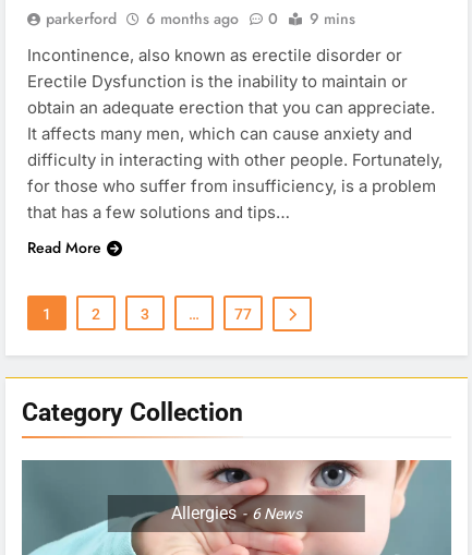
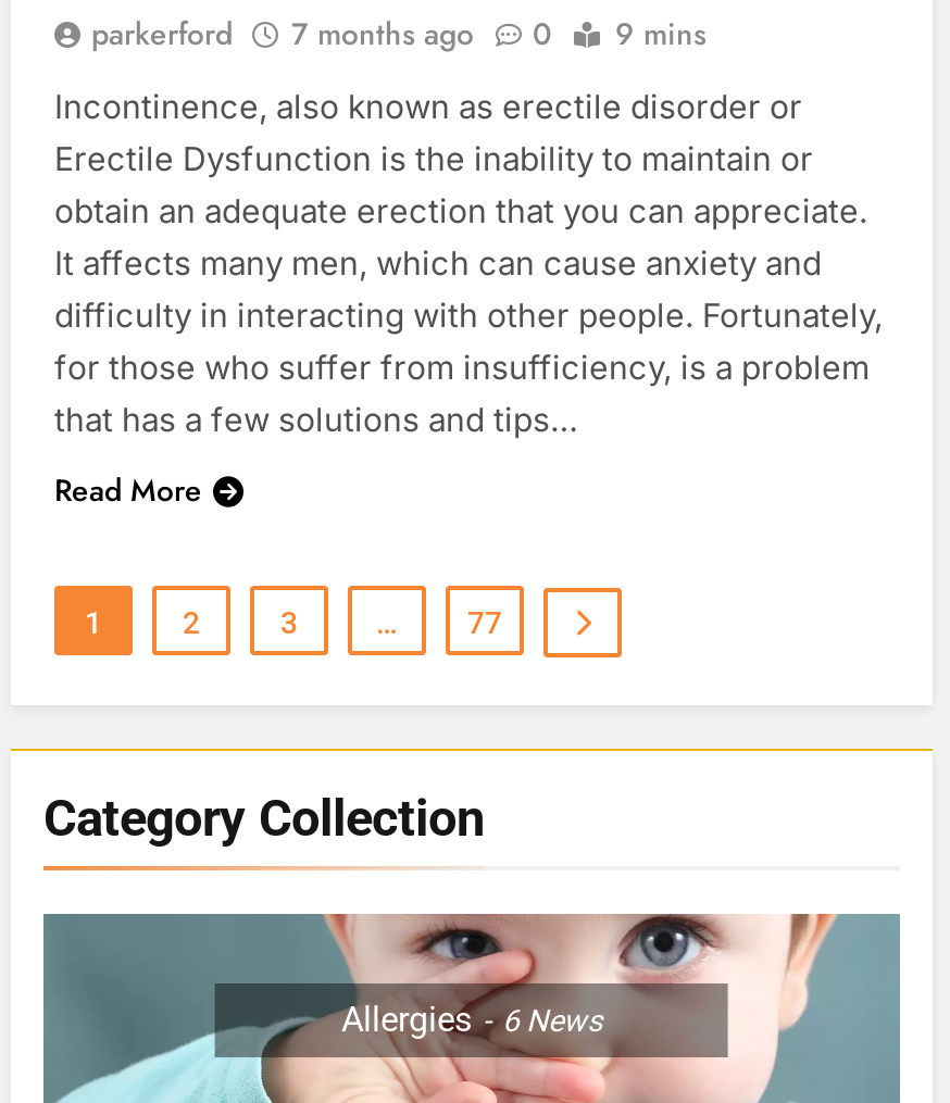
- parkerford 6 months ago 0 9 mins
+ parkerford 7 months ago 0 9 mins
